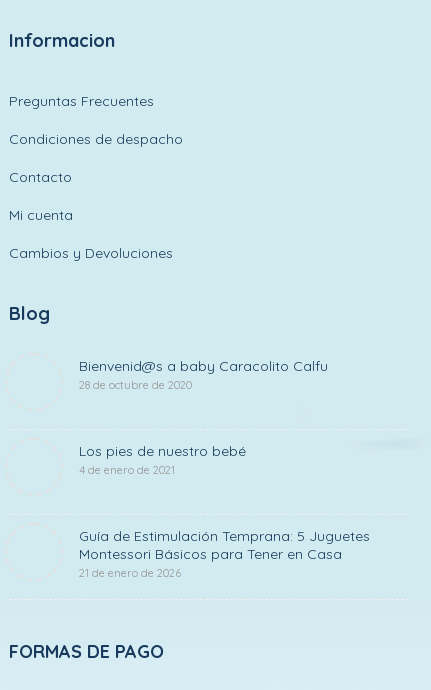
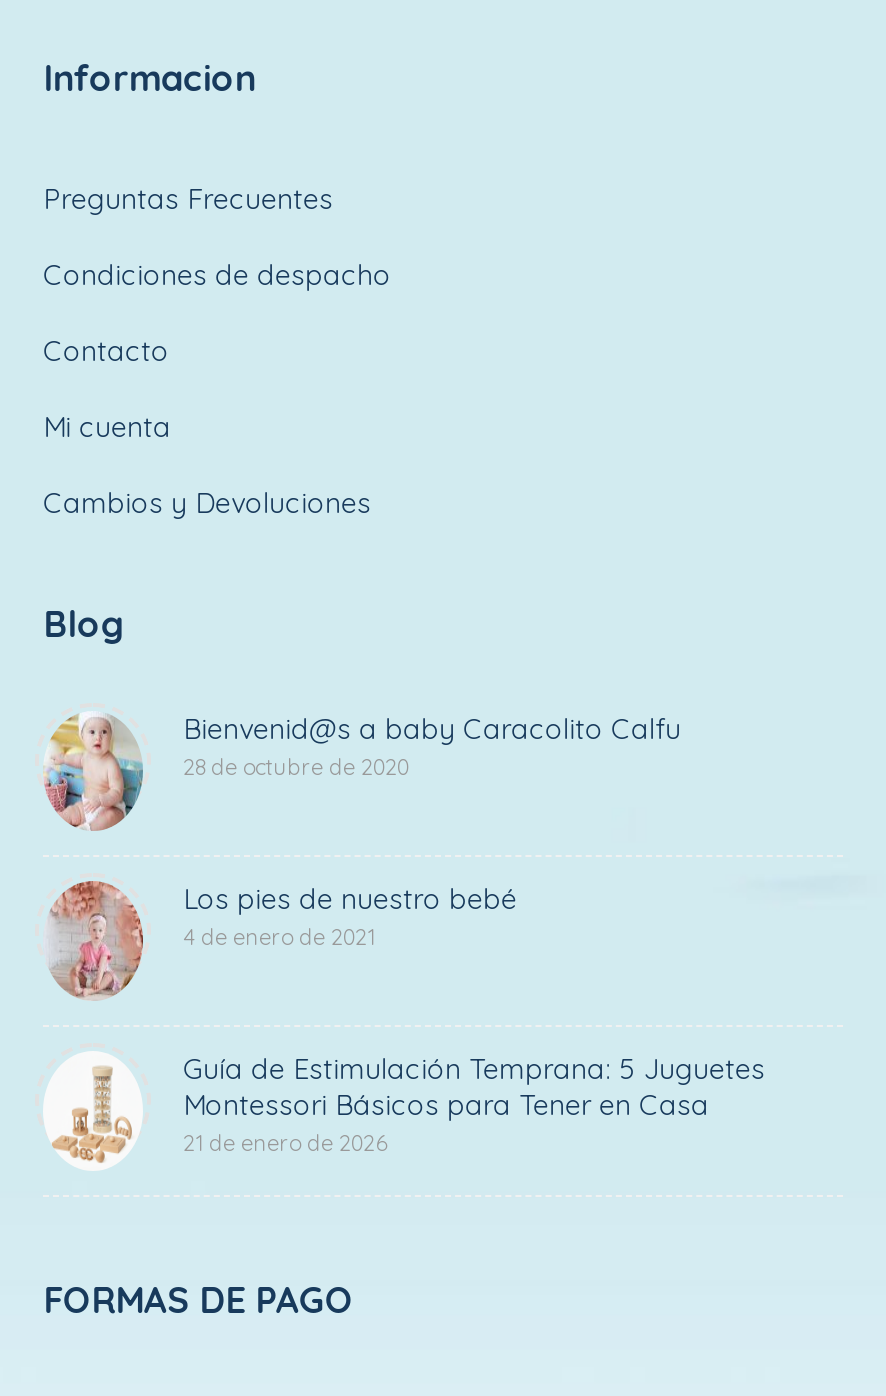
+ [image]

+ [image]

+ [image]
